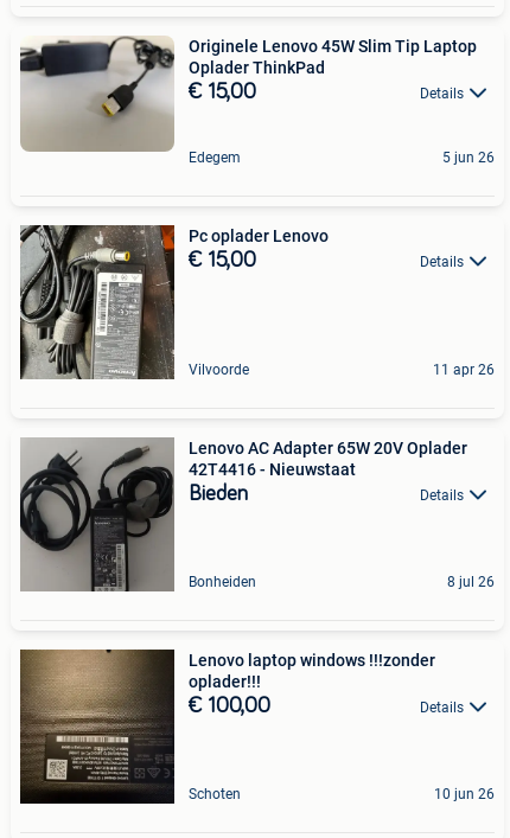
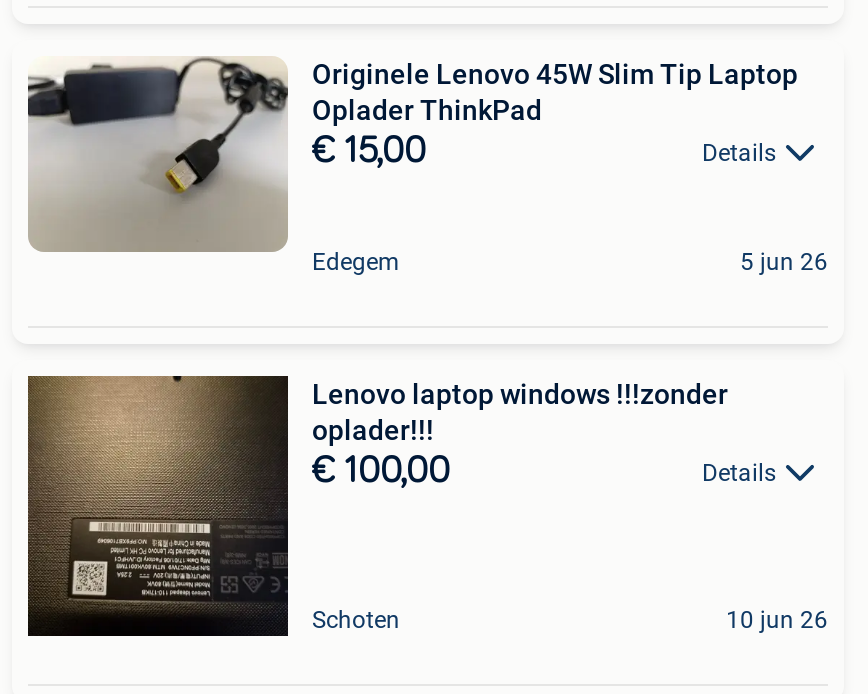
- [image]
- Pc oplader Lenovo
- € 15,00
- Details

- Vilvoorde
- 11 apr 26

- [image]
- Lenovo AC Adapter 65W 20V Oplader
- 42T4416 - Nieuwstaat
- Bieden
- Details

- Bonheiden
- 8 jul 26
